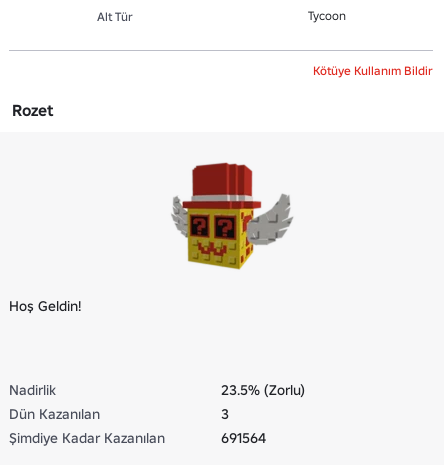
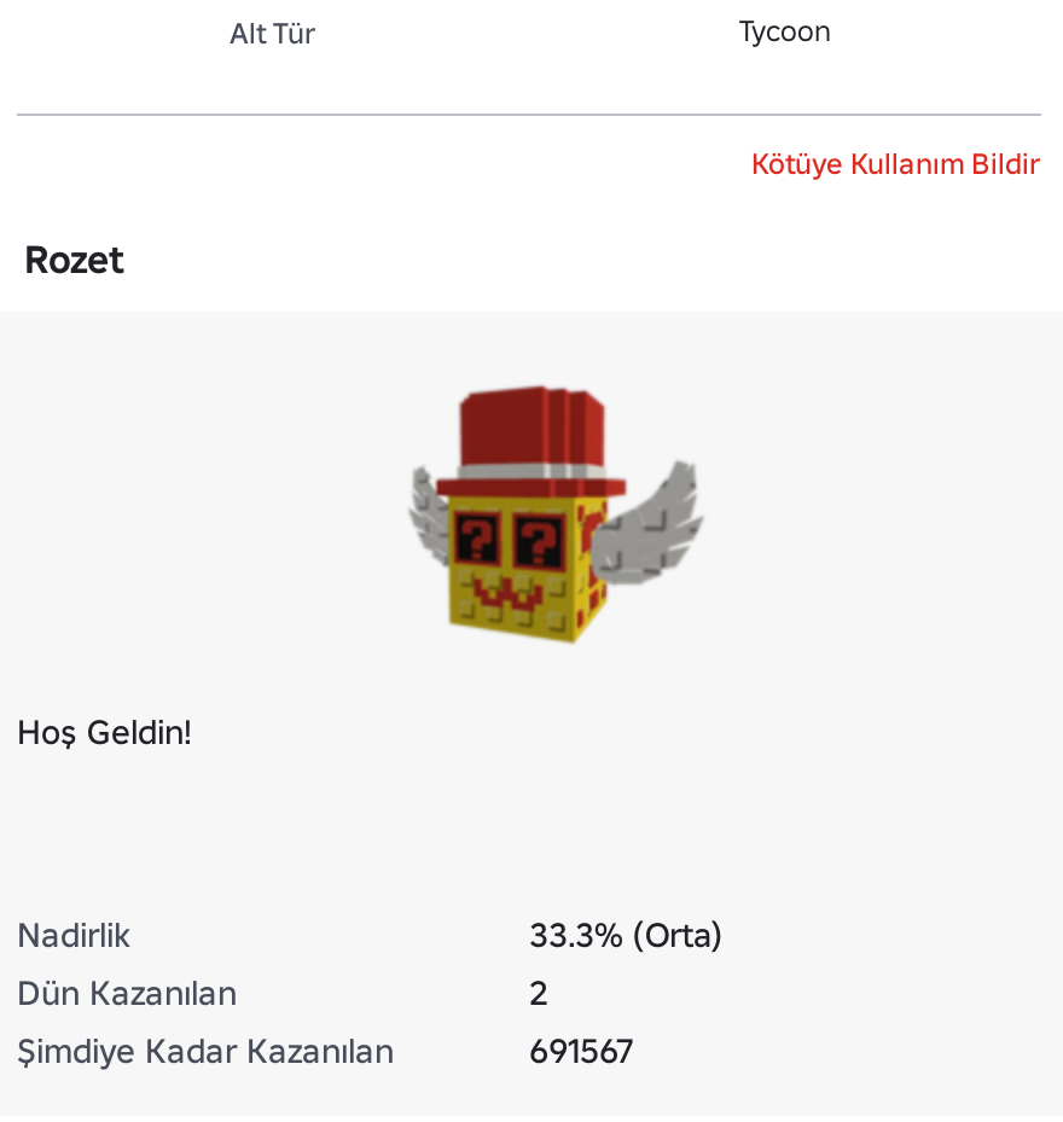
- 23.5% (Zorlu)
+ 33.3% (Orta)

- 3
+ 2

- 691564
+ 691567
